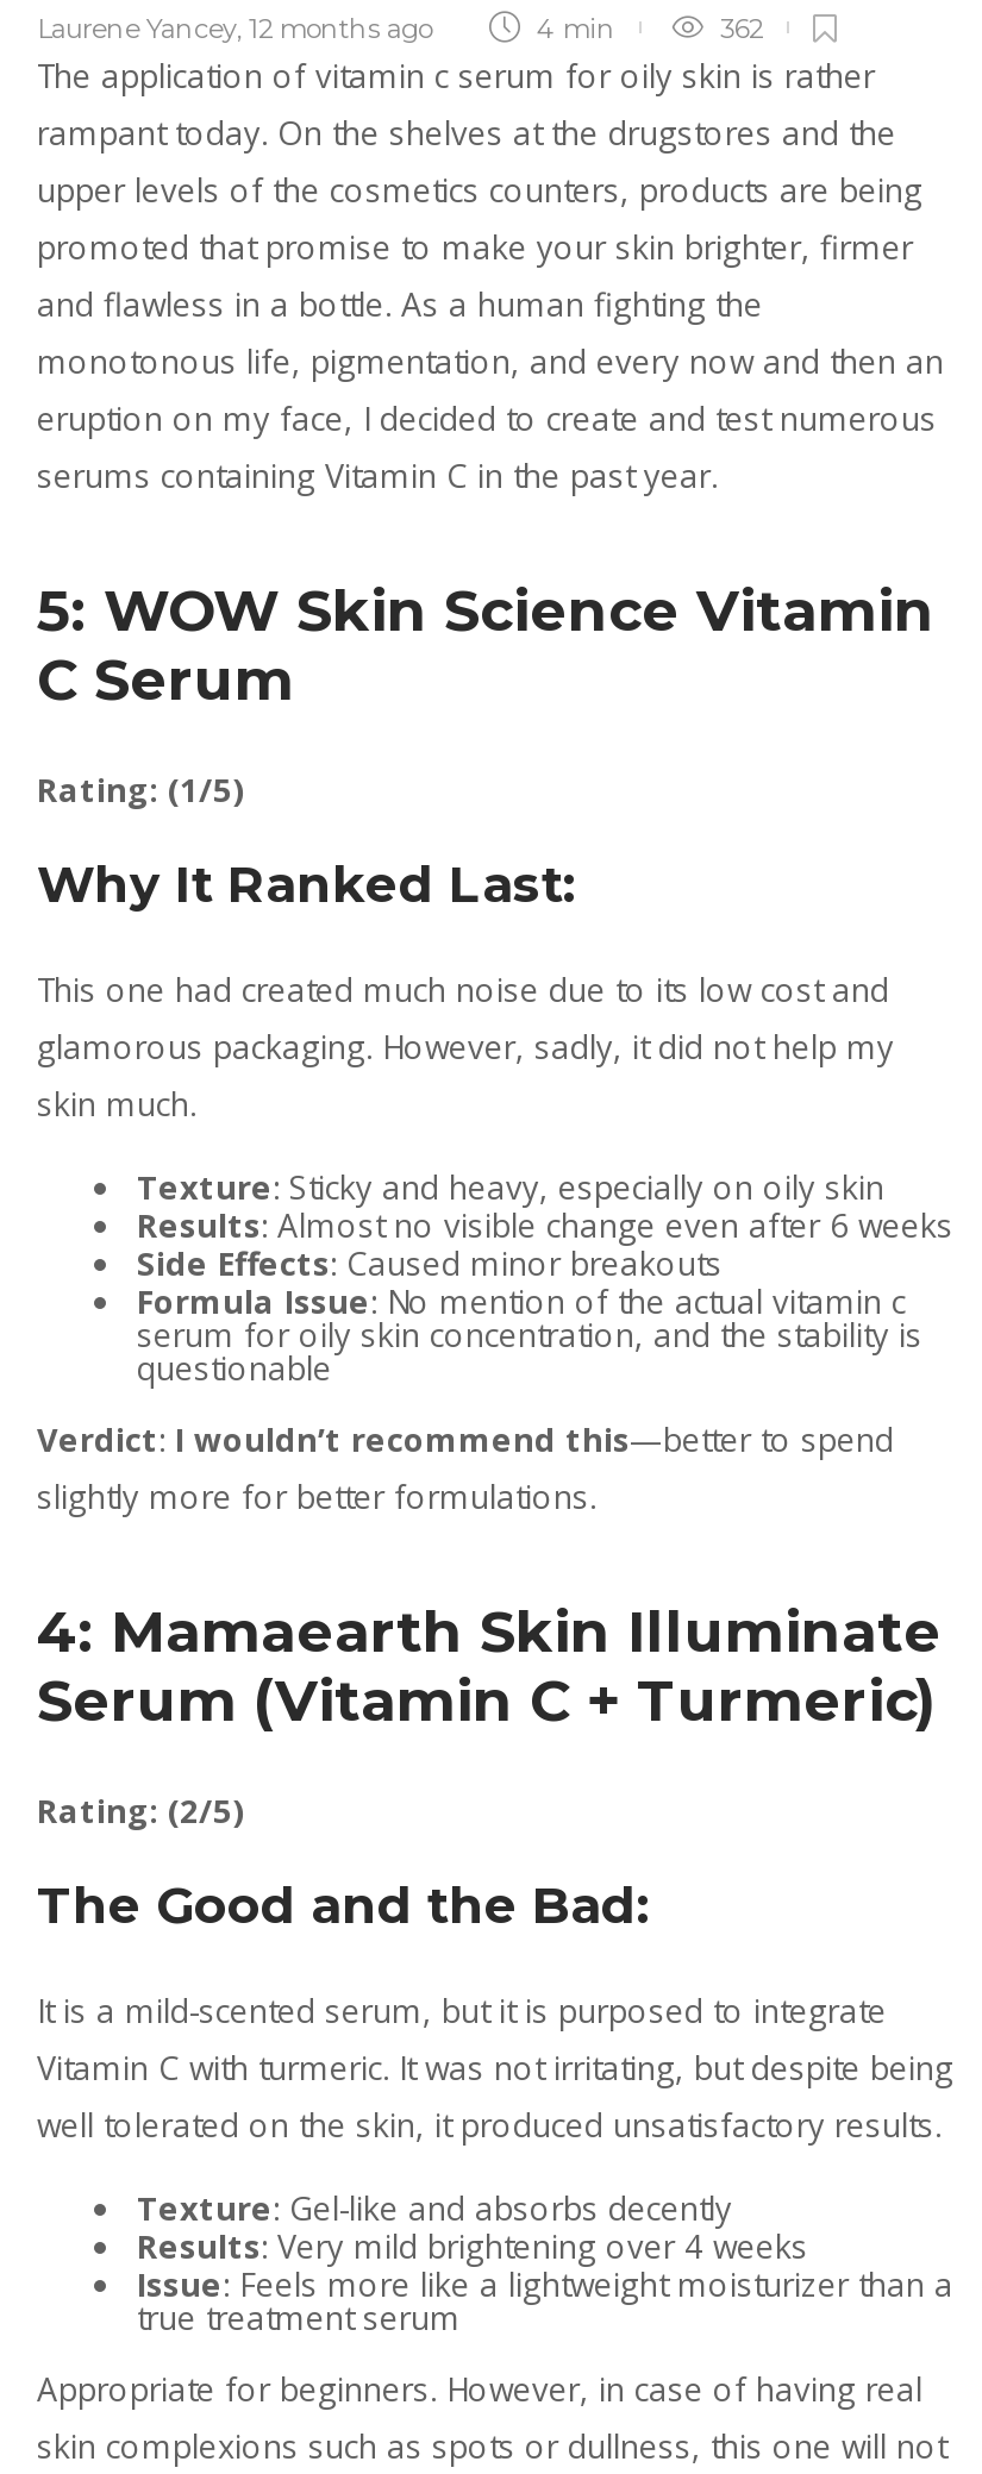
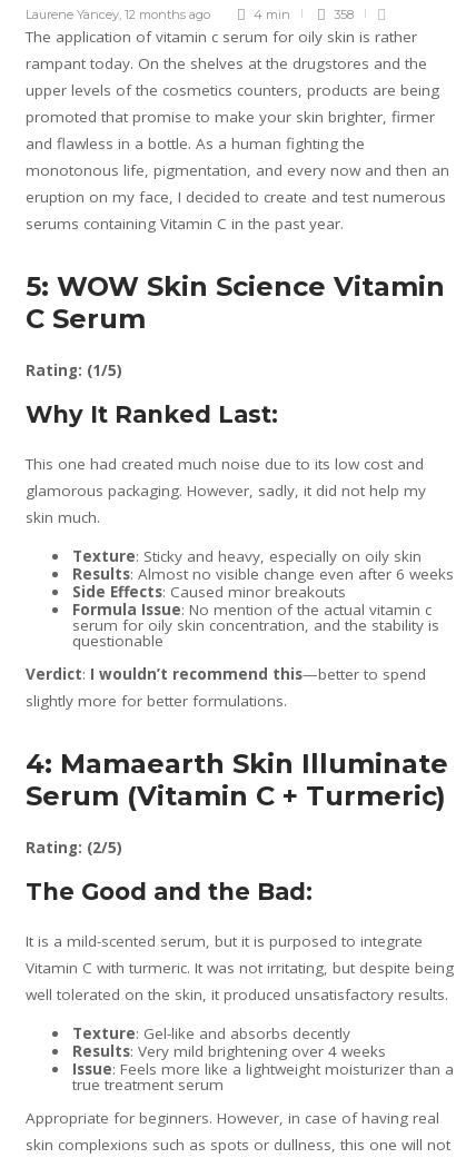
- 362
+ 358
